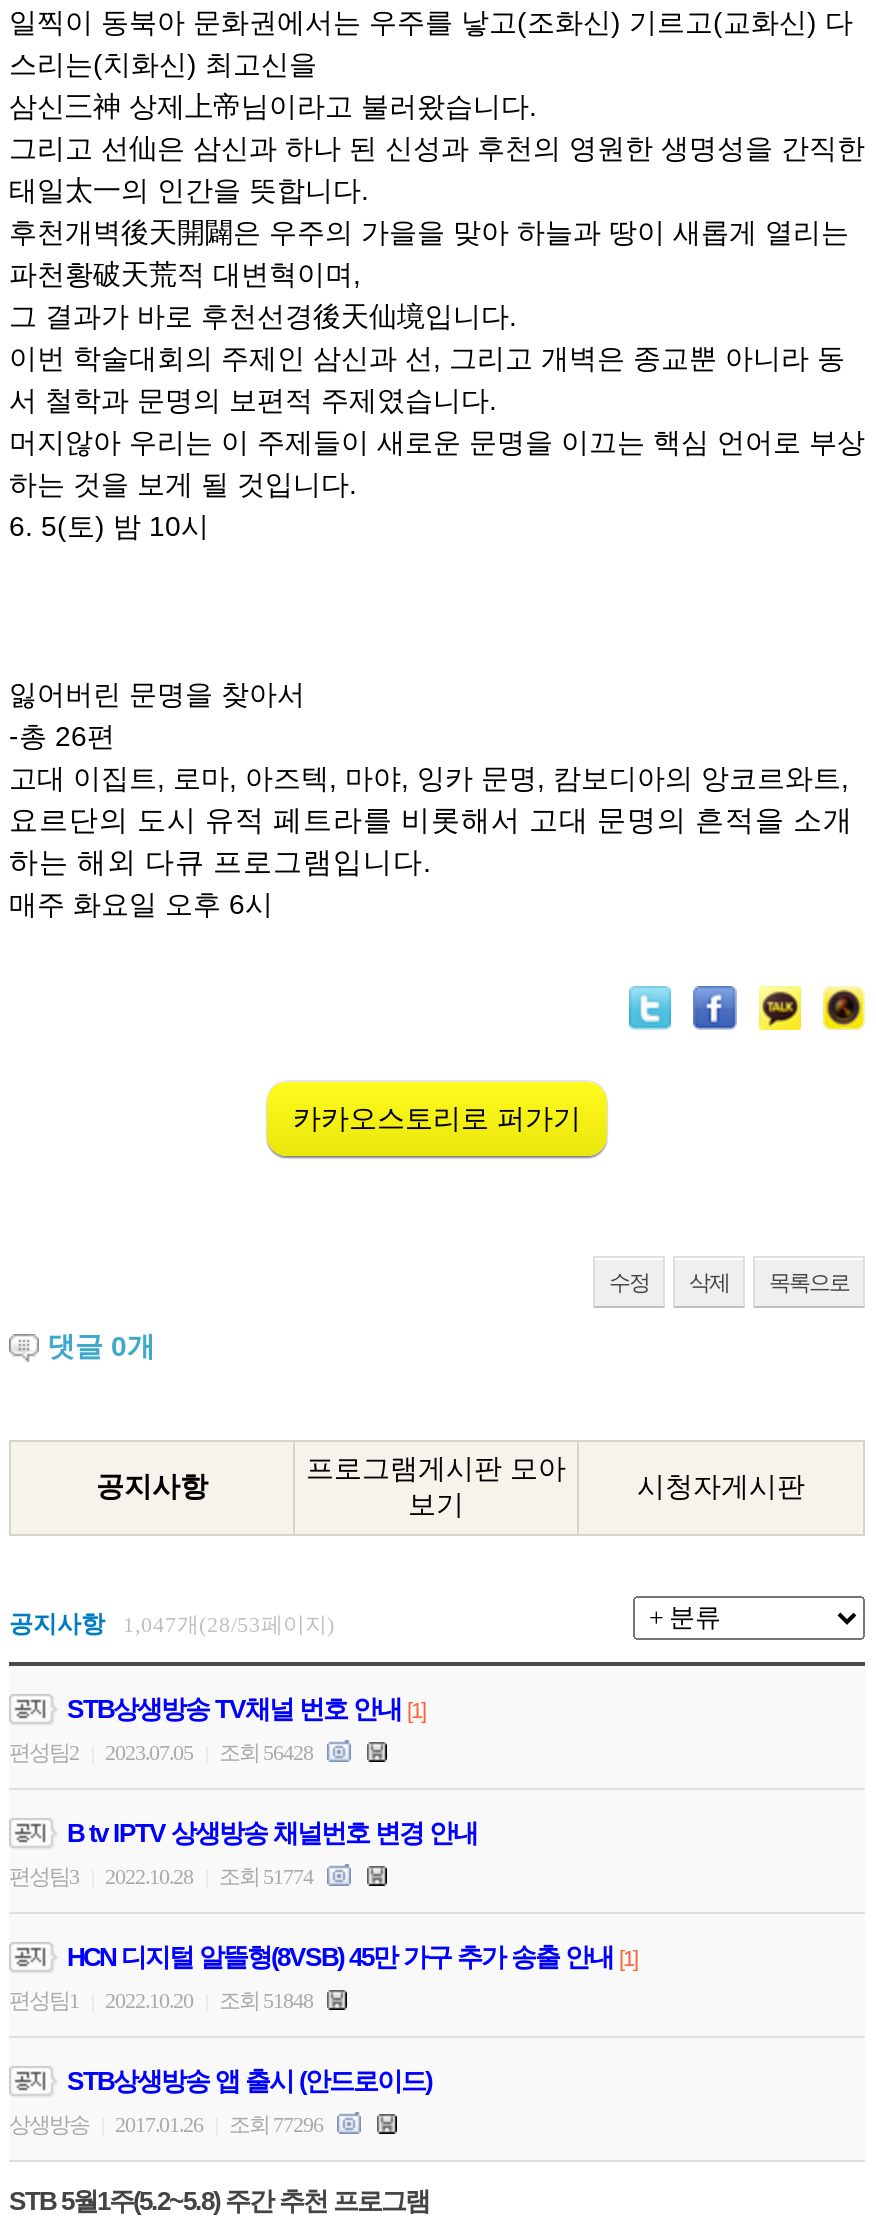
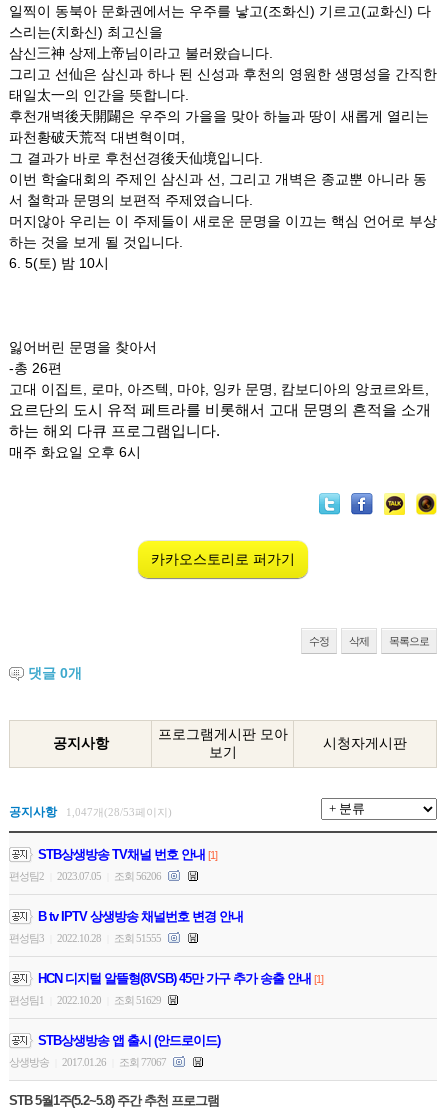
- 편성팀2 2023.07.05 조회 56428
+ 편성팀2 2023.07.05 조회 56206

- 편성팀3 2022.10.28 조회 51774
+ 편성팀3 2022.10.28 조회 51555

- 편성팀1 2022.10.20 조회 51848
+ 편성팀1 2022.10.20 조회 51629

- 상생방송 2017.01.26 조회 77296
+ 상생방송 2017.01.26 조회 77067
